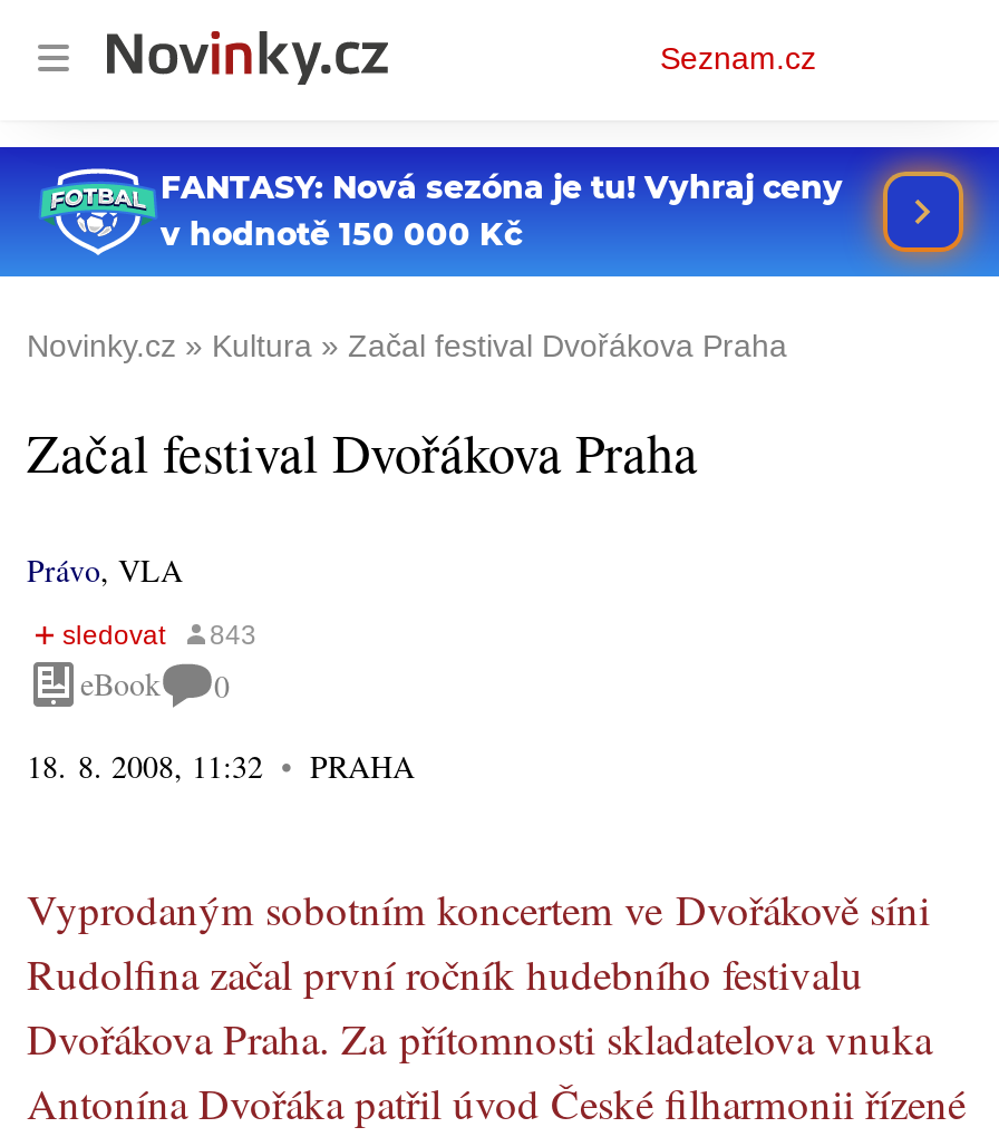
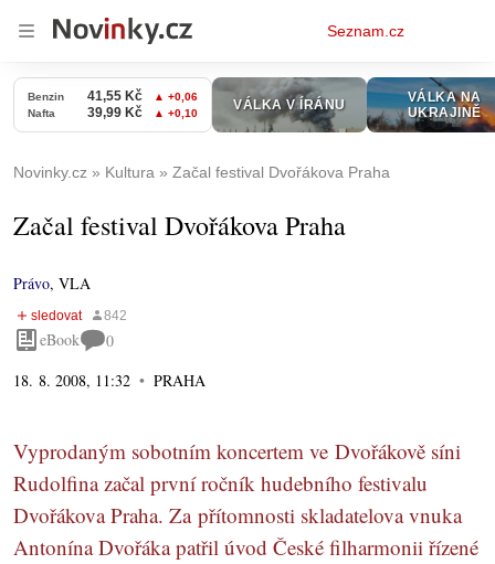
- [image]
+ [image]
